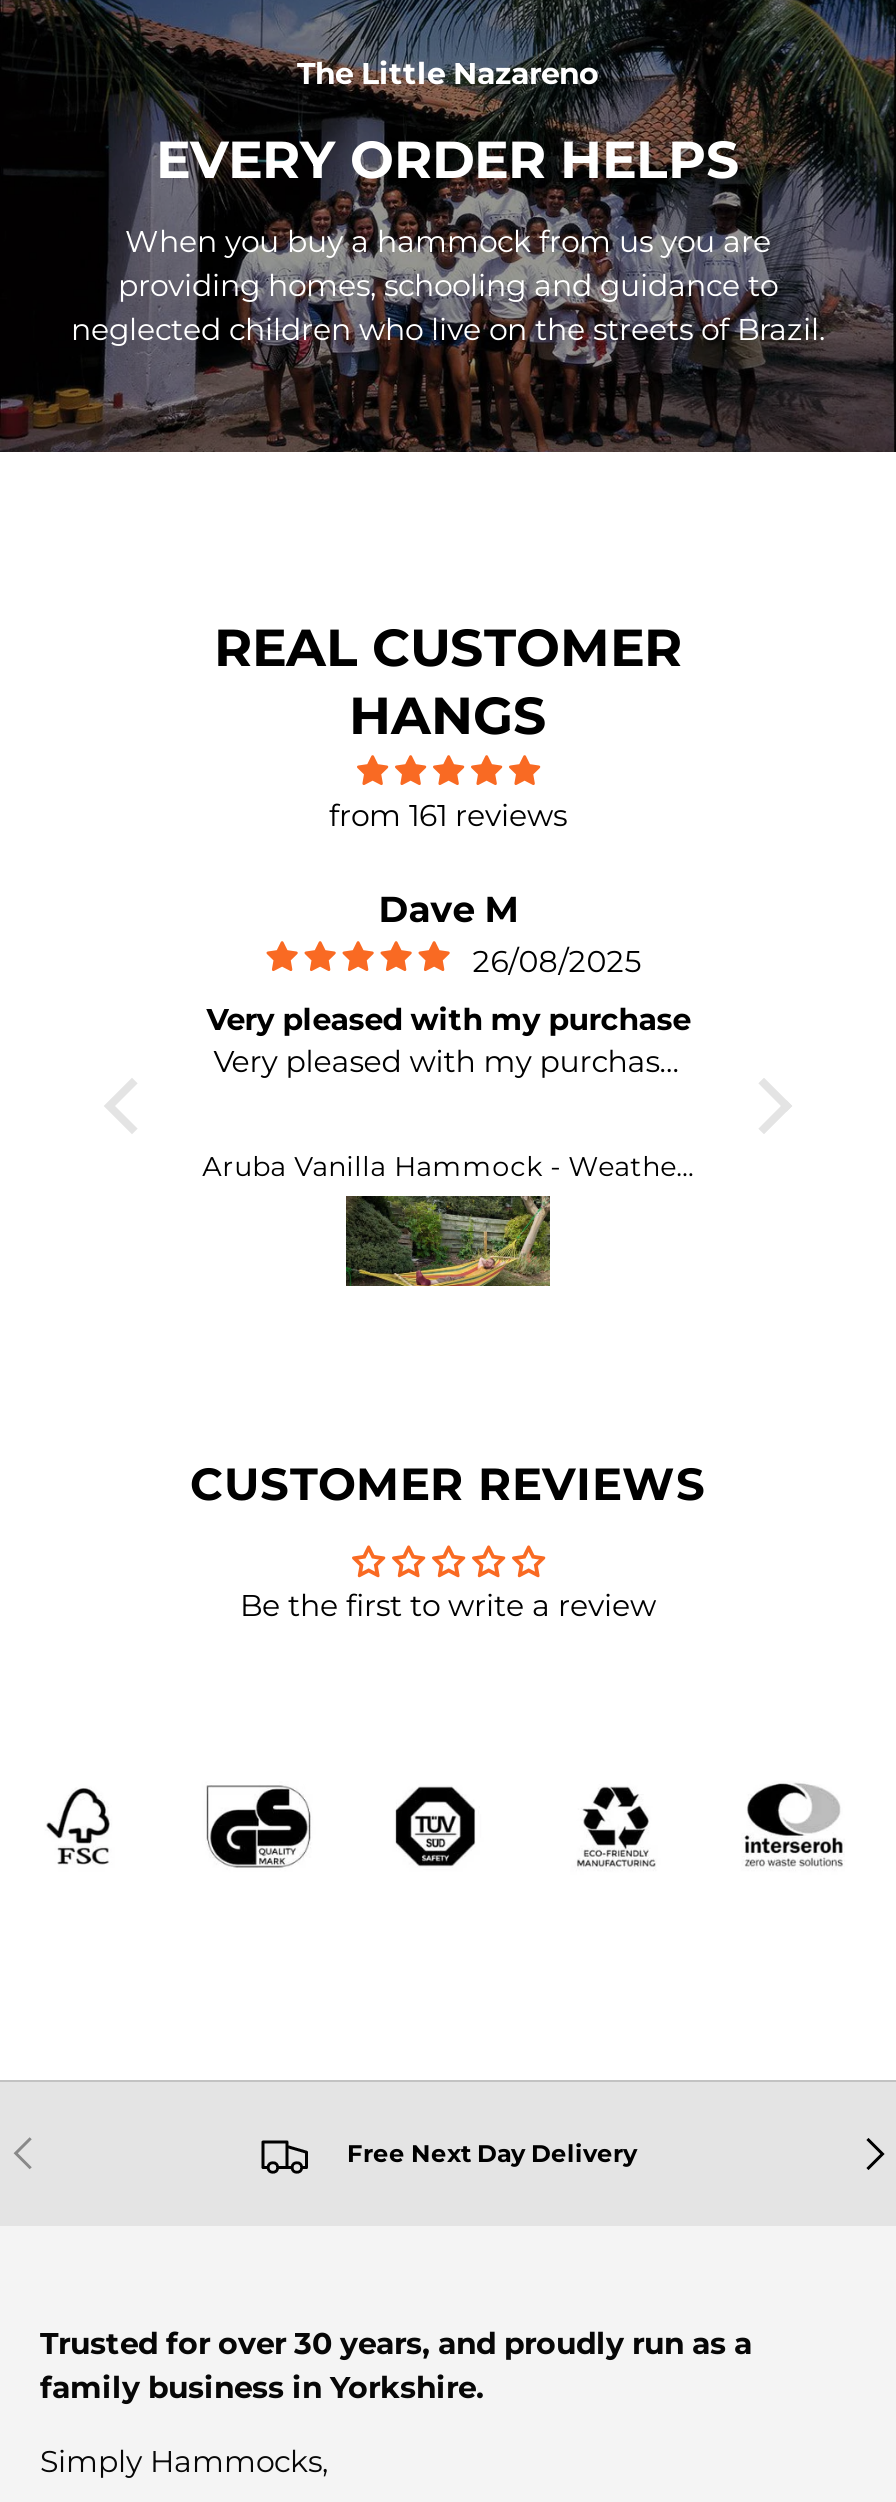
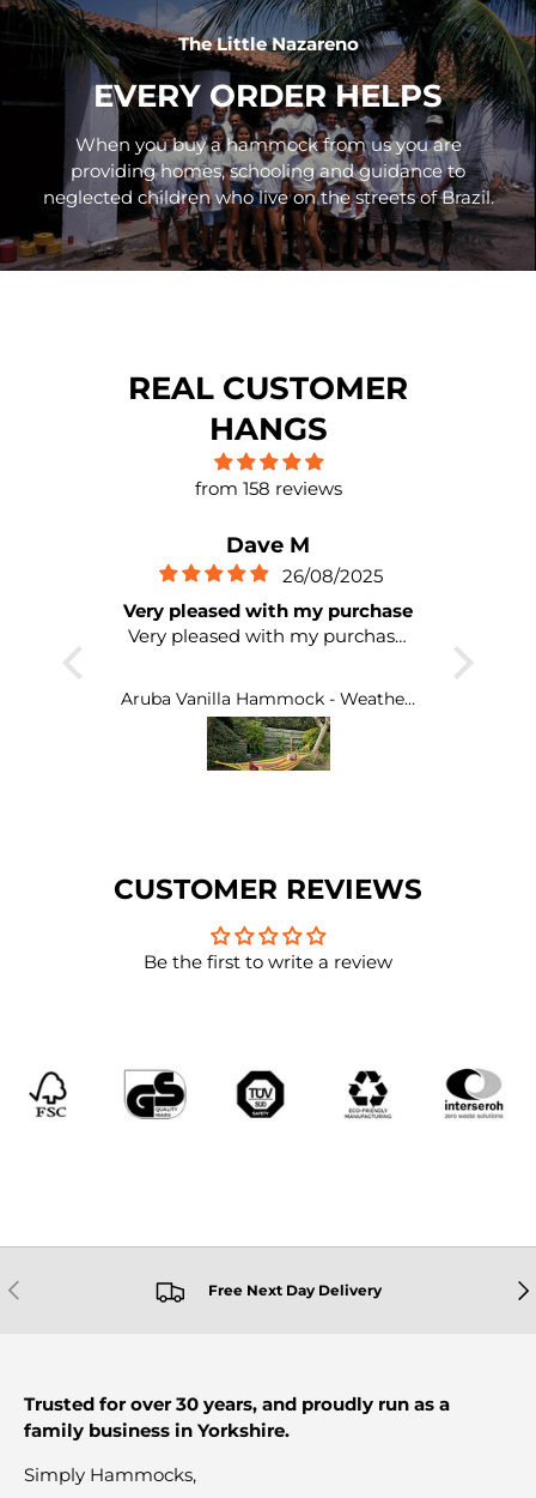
- from 161 reviews
+ from 158 reviews
